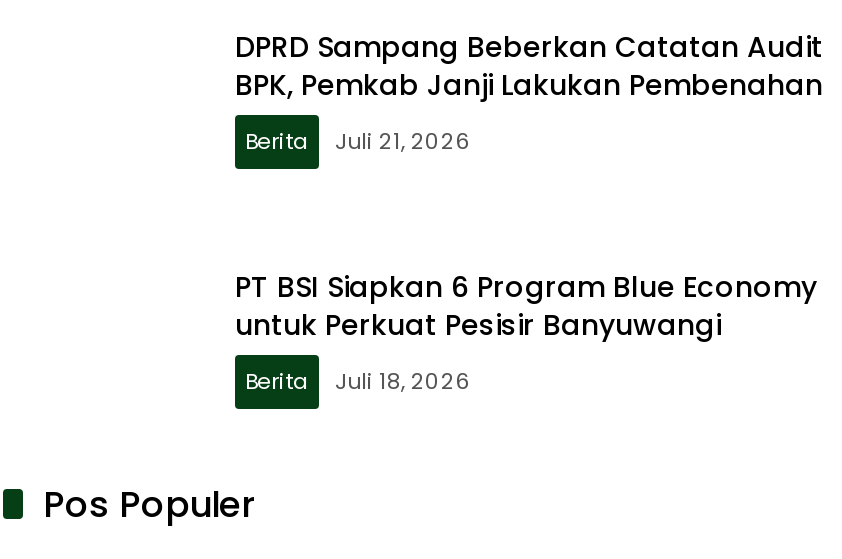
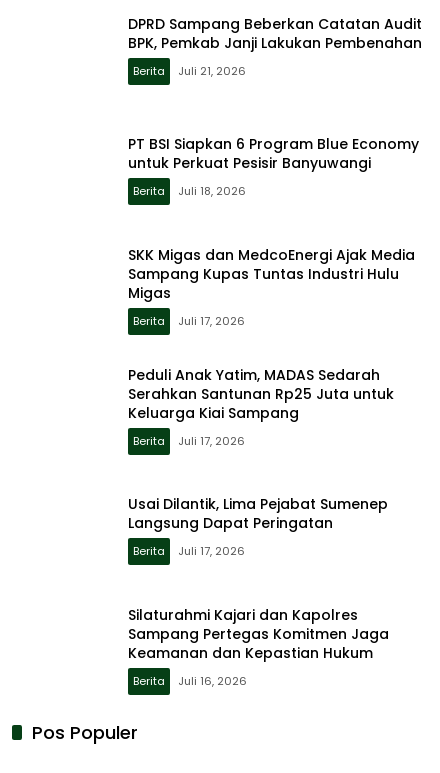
+ SKK Migas dan MedcoEnergi Ajak Media
+ Sampang Kupas Tuntas Industri Hulu
+ Migas
+ Berita
+ Juli 17, 2026
+ Peduli Anak Yatim, MADAS Sedarah
+ Serahkan Santunan Rp25 Juta untuk
+ Keluarga Kiai Sampang
+ Berita
+ Juli 17, 2026
+ Usai Dilantik, Lima Pejabat Sumenep
+ Langsung Dapat Peringatan
+ Berita
+ Juli 17, 2026
+ Silaturahmi Kajari dan Kapolres
+ Sampang Pertegas Komitmen Jaga
+ Keamanan dan Kepastian Hukum
+ Berita
+ Juli 16, 2026
